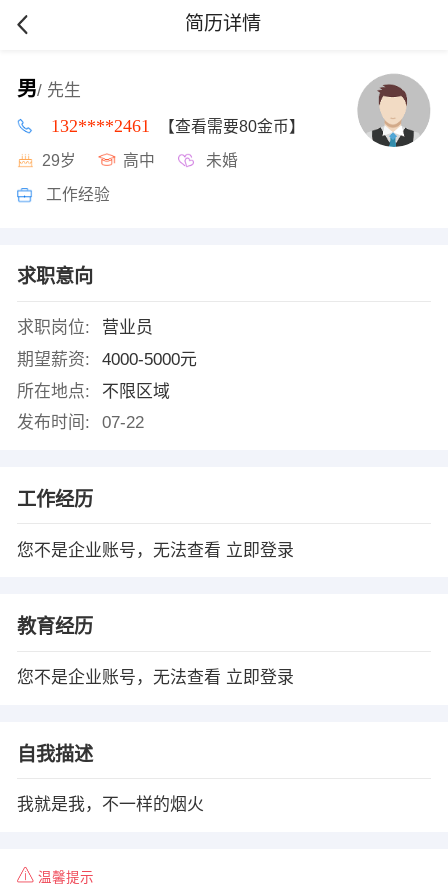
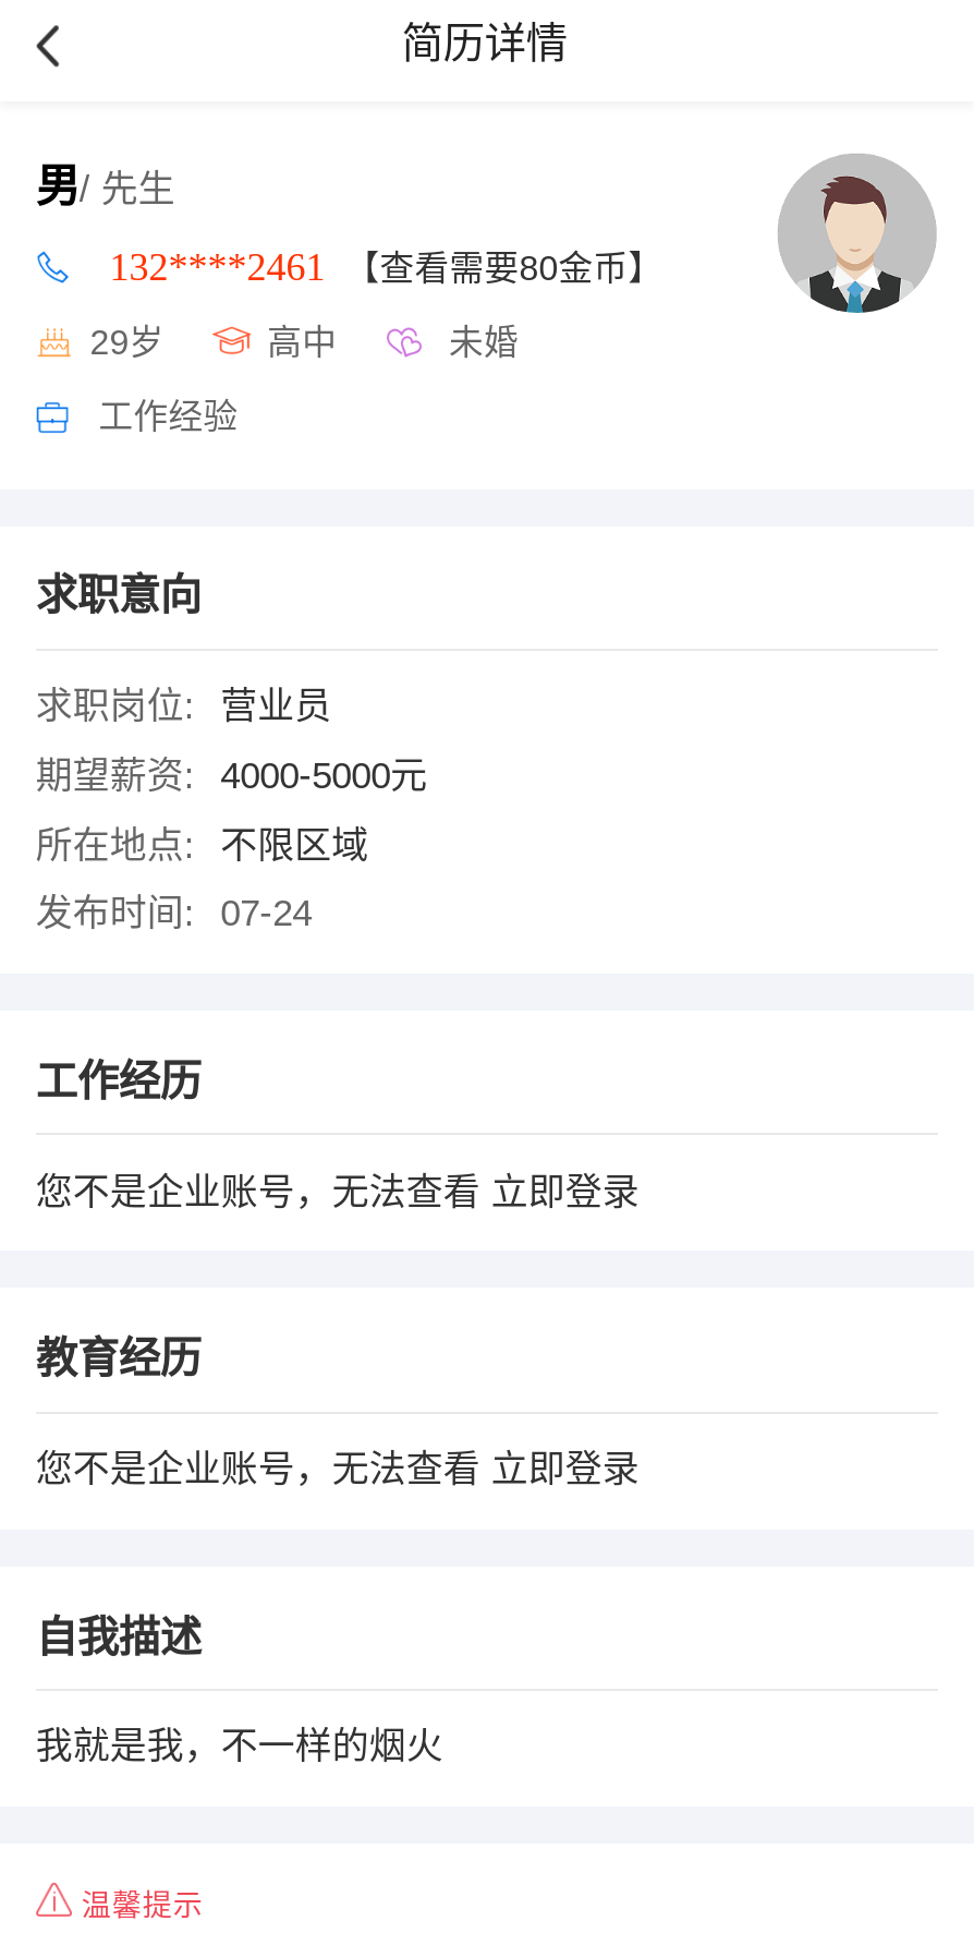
- 发布时间: 07-22
+ 发布时间: 07-24
